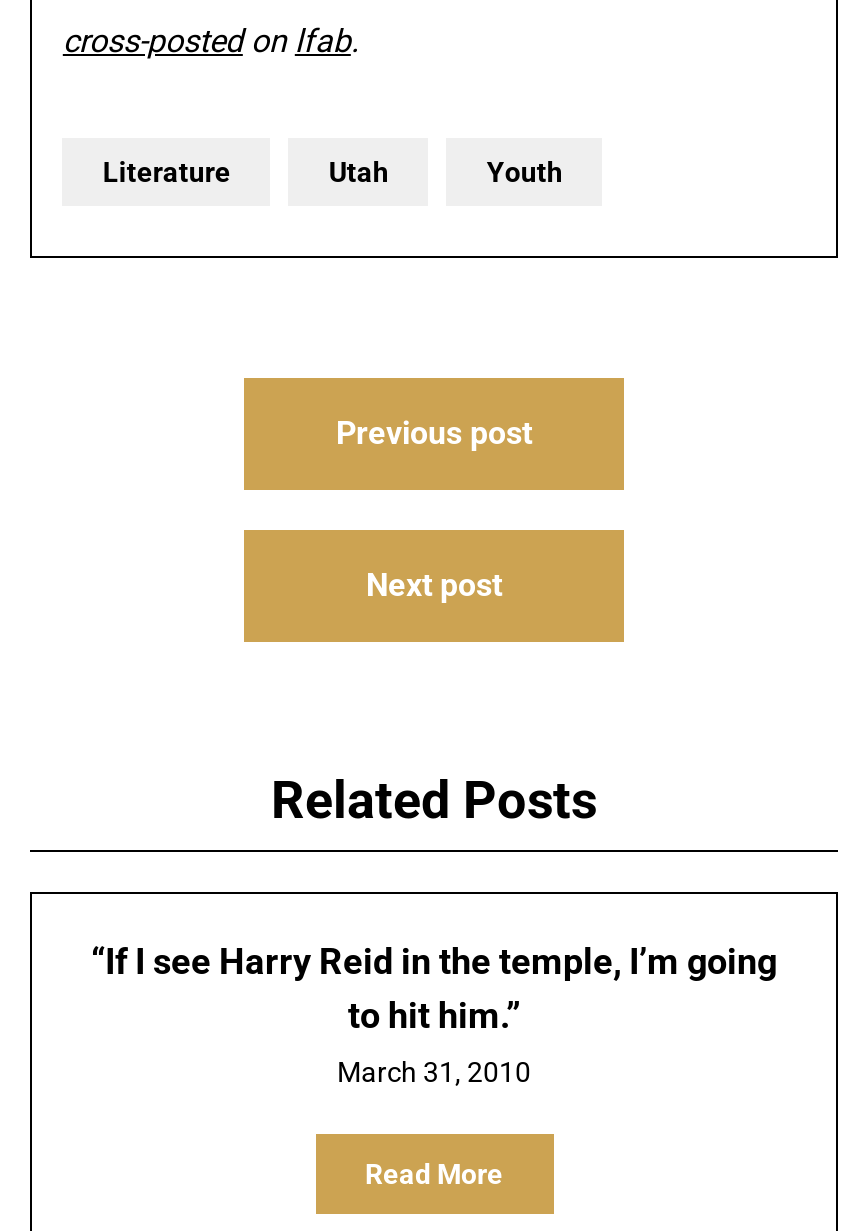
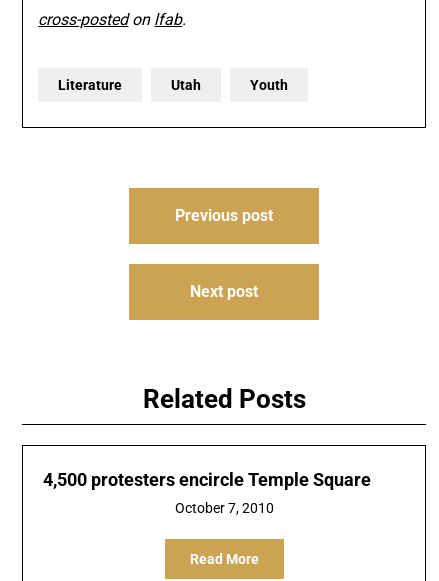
- “If I see Harry Reid in the temple, I’m going
- to hit him.”
+ 4,500 protesters encircle Temple Square

- March 31, 2010
+ October 7, 2010
